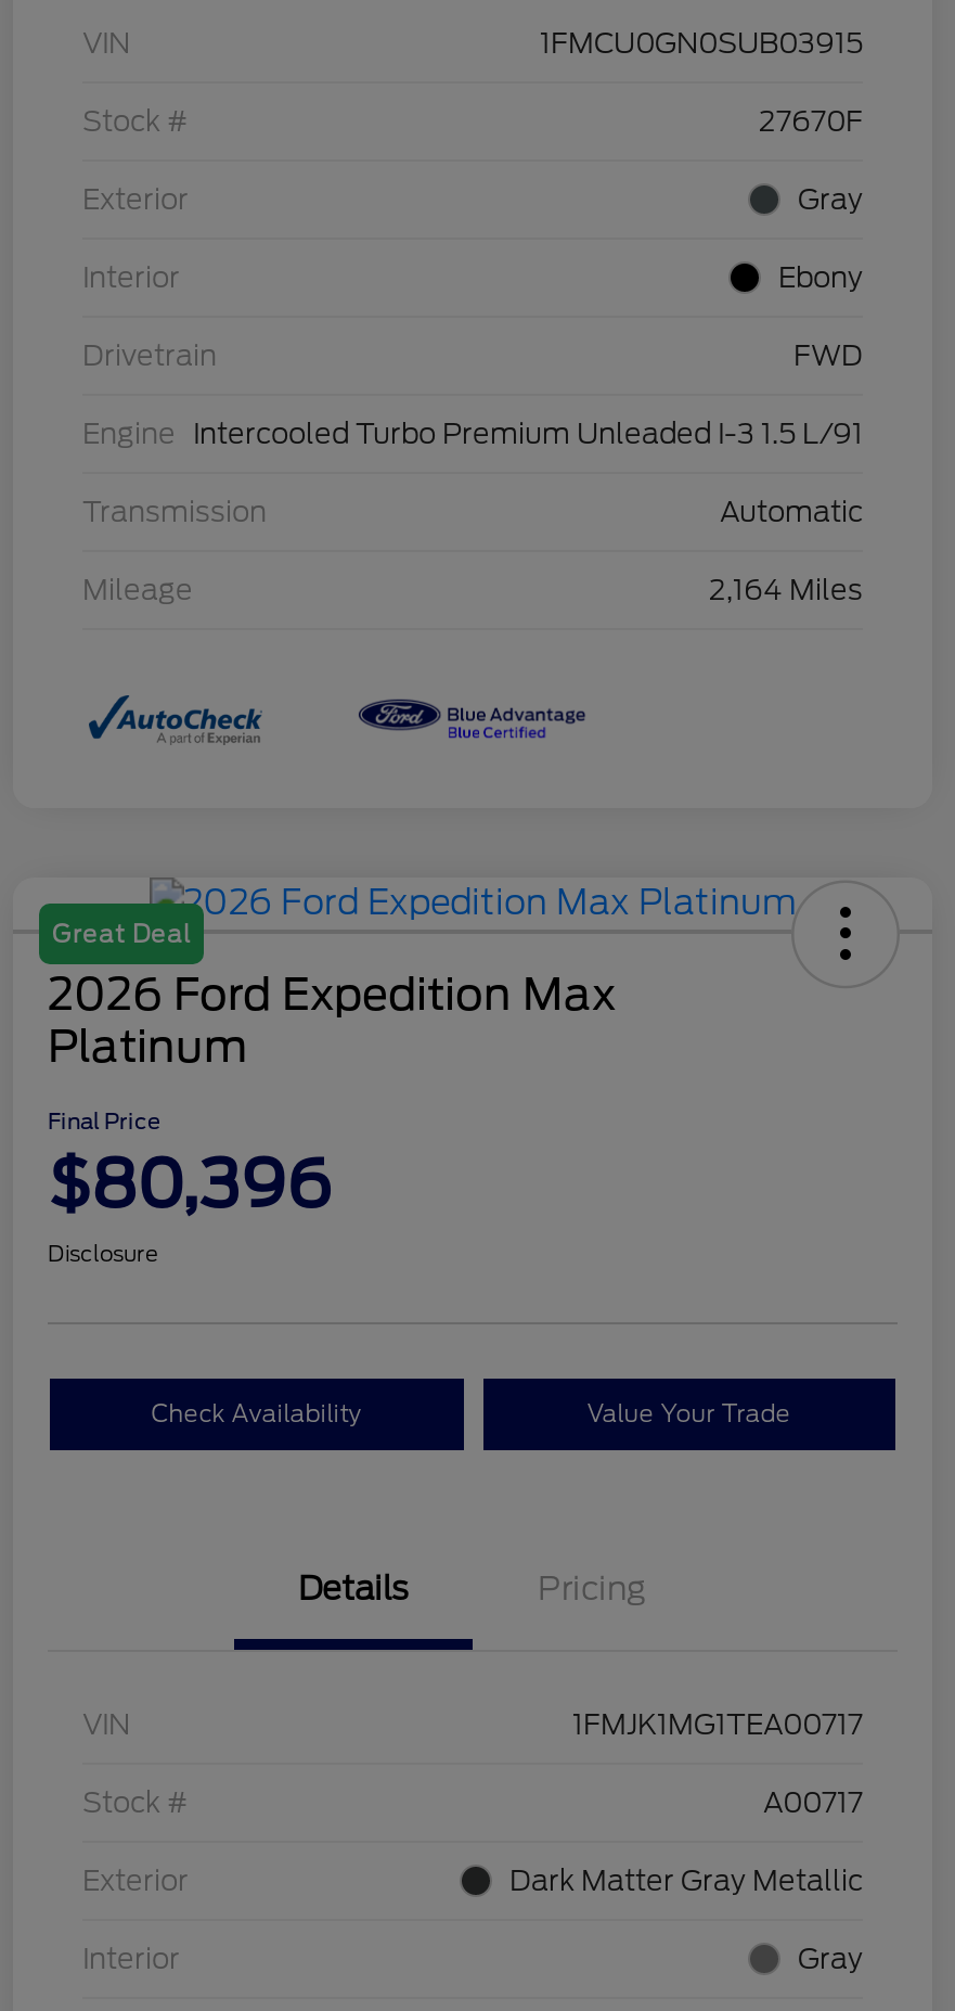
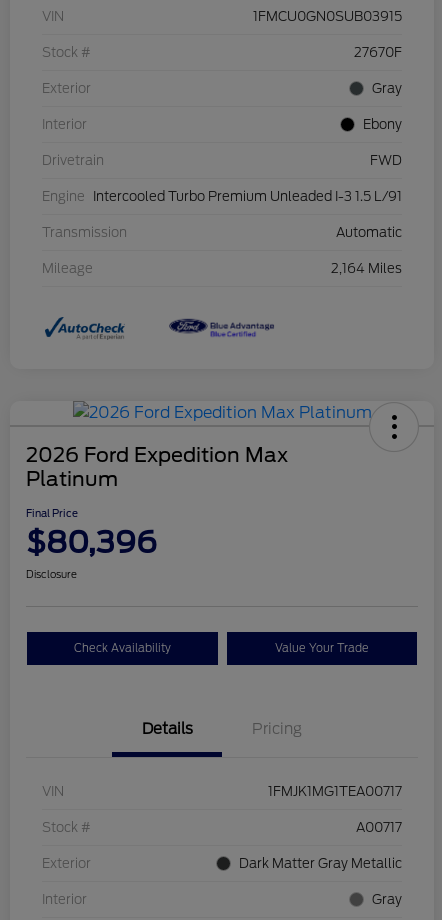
- Great Deal
